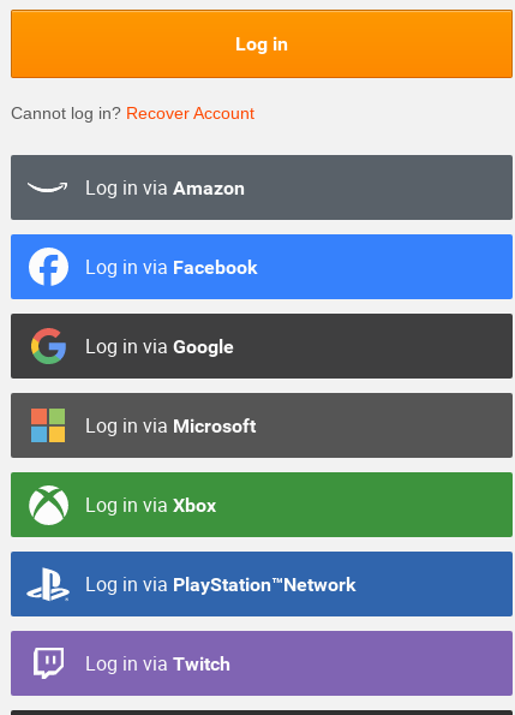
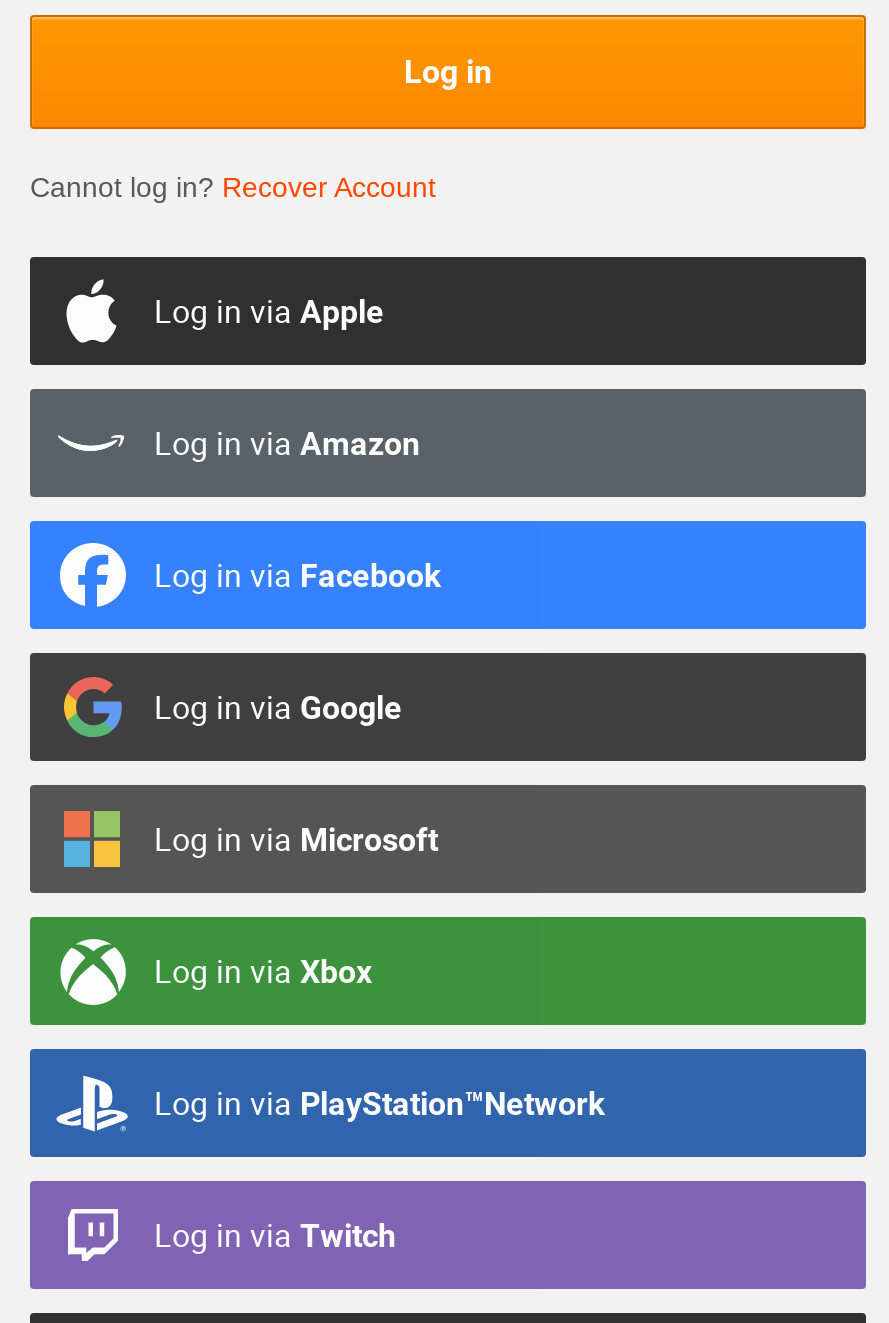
+ Log in via Apple
